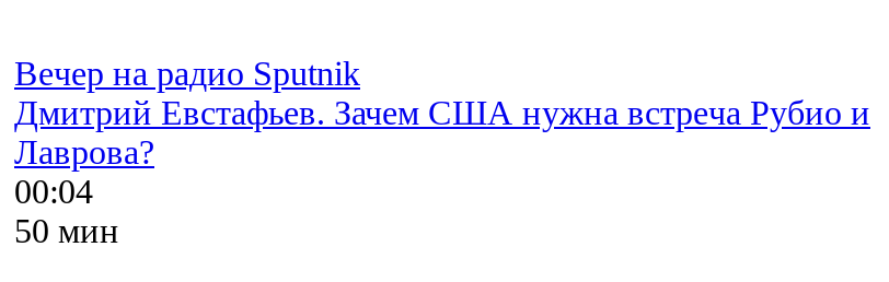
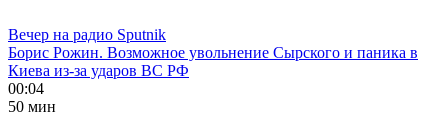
- Дмитрий Евстафьев. Зачем США нужна встреча Рубио и
- Лаврова?
+ Борис Рожин. Возможное увольнение Сырского и паника в
+ Киева из-за ударов ВС РФ
